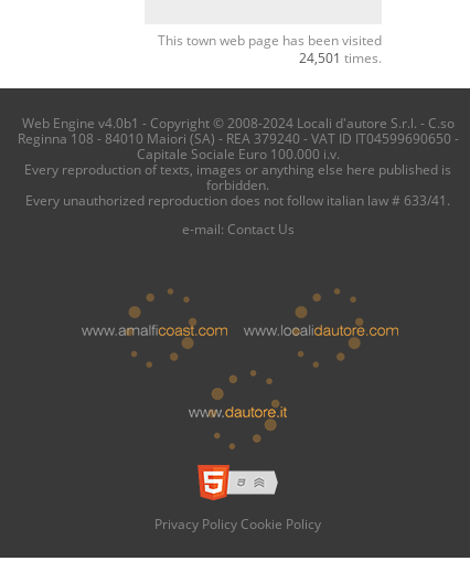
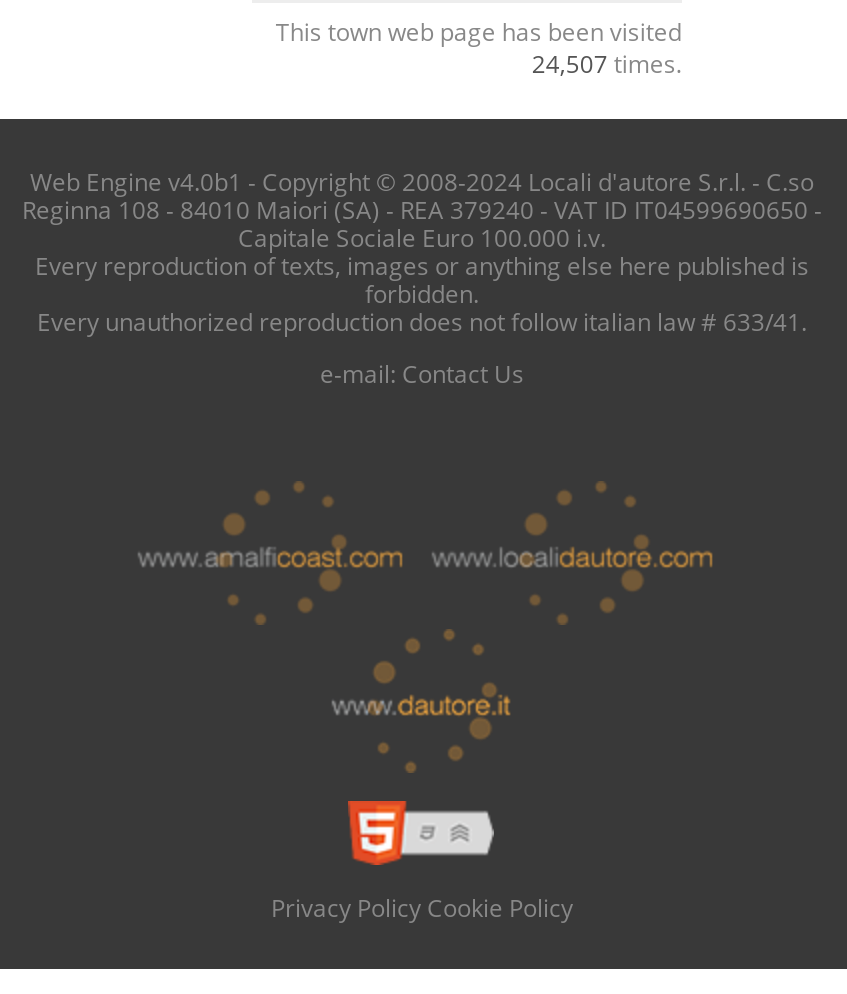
- 24,501 times.
+ 24,507 times.
